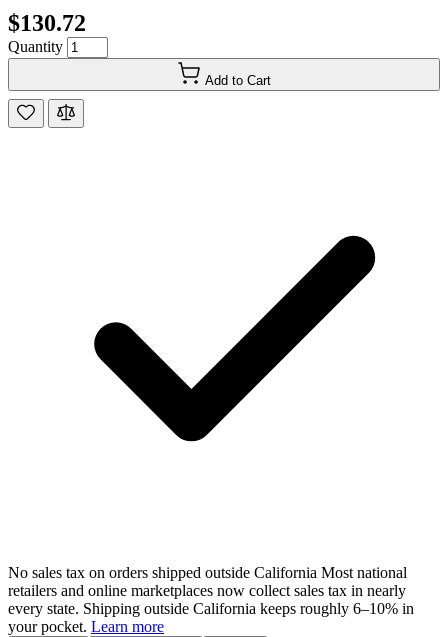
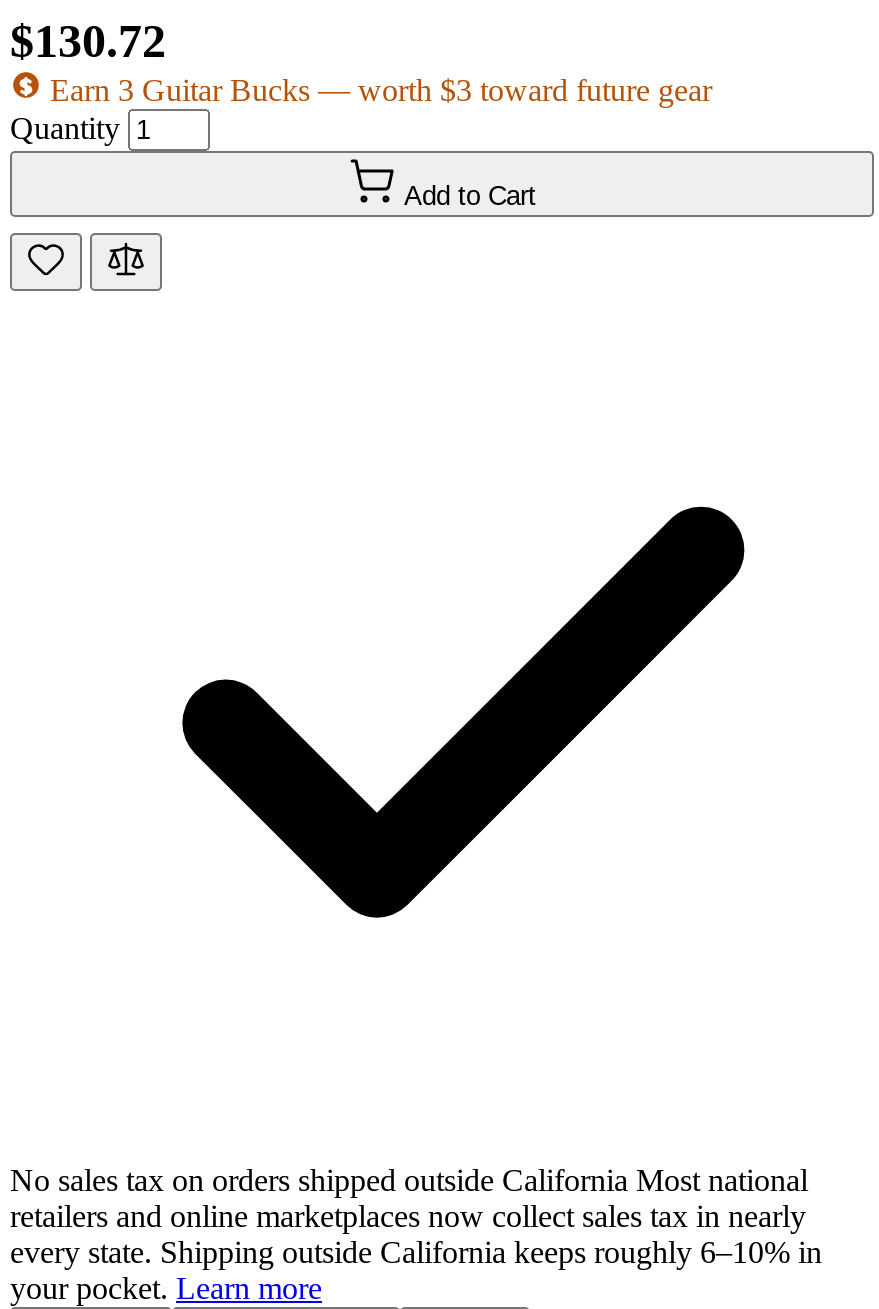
+ Earn 3 Guitar Bucks — worth $3 toward future gear
